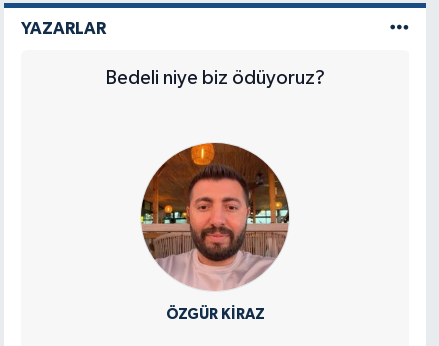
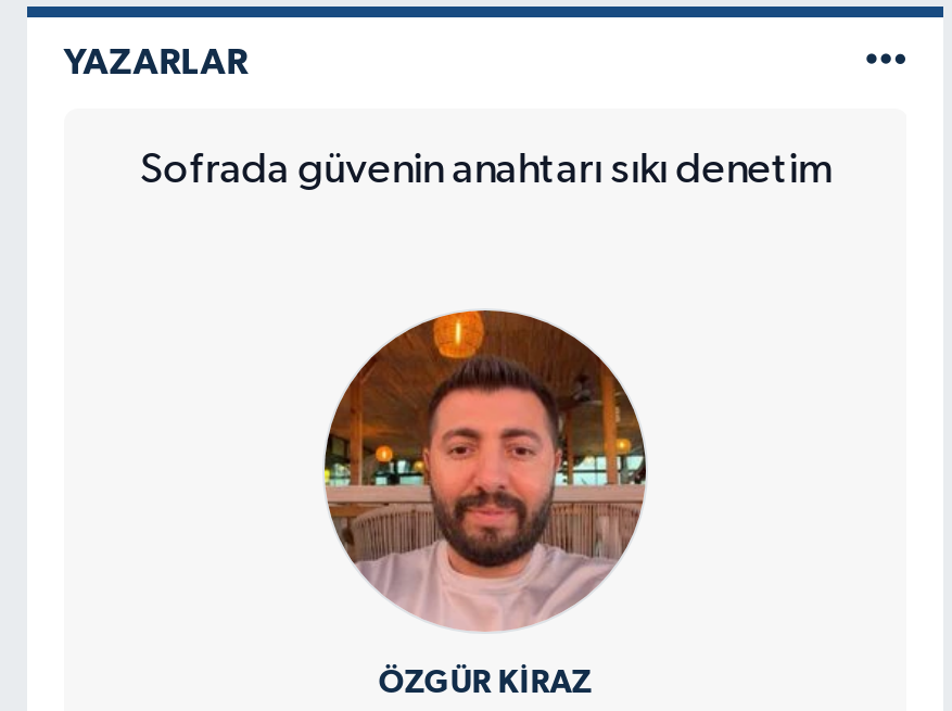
- Bedeli niye biz ödüyoruz?
+ Sofrada güvenin anahtarı sıkı denetim
